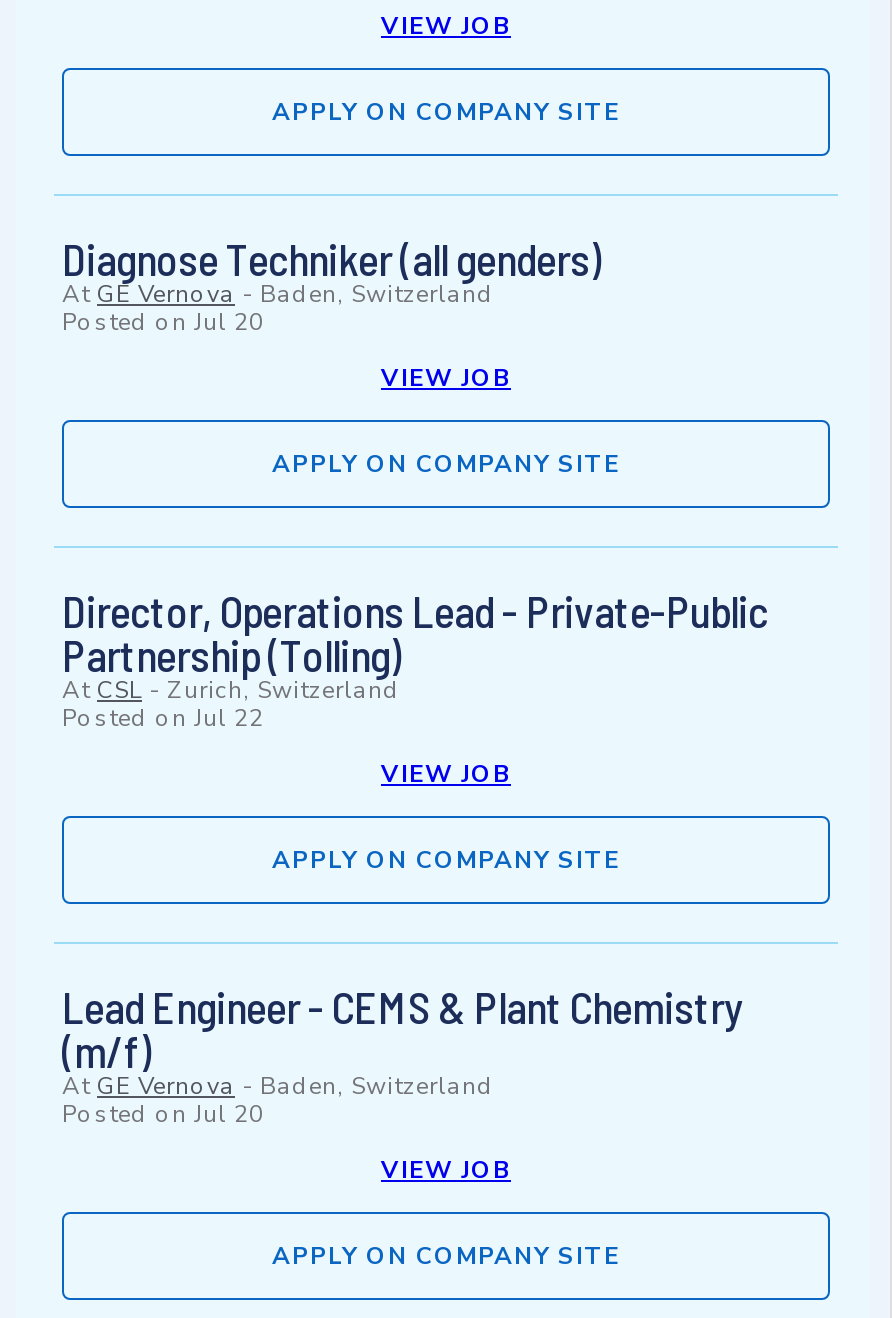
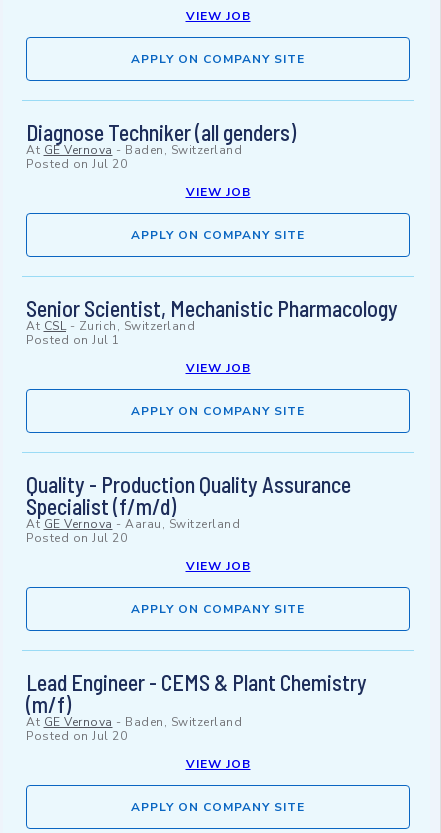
- Director, Operations Lead - Private-Public
- Partnership (Tolling)
+ Senior Scientist, Mechanistic Pharmacology

moved up: At CSL - Zurich, Switzerland

- Posted on Jul 22
+ Posted on Jul 1
+ VIEW JOB
+ APPLY ON COMPANY SITE
+ Quality - Production Quality Assurance
+ Specialist (f/m/d)
+ At GE Vernova - Aarau, Switzerland
+ Posted onJul 20
